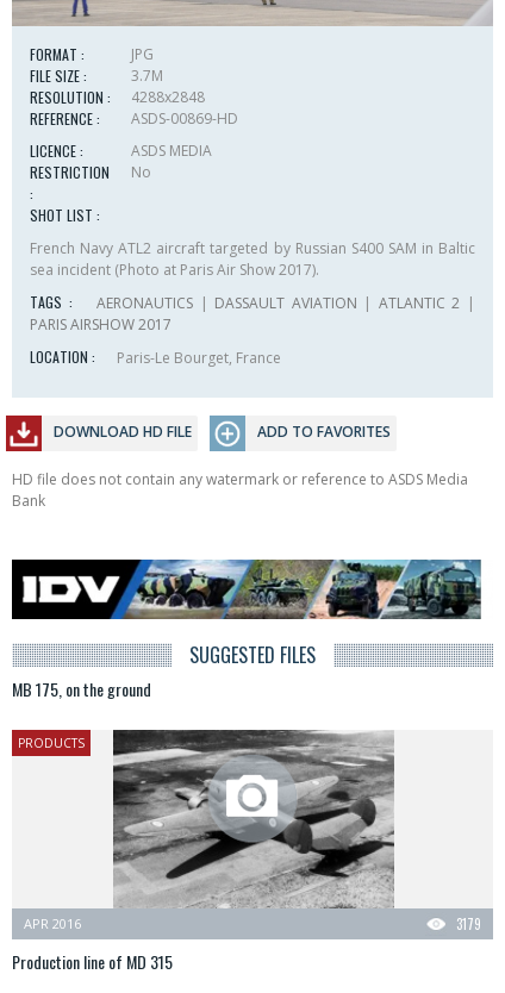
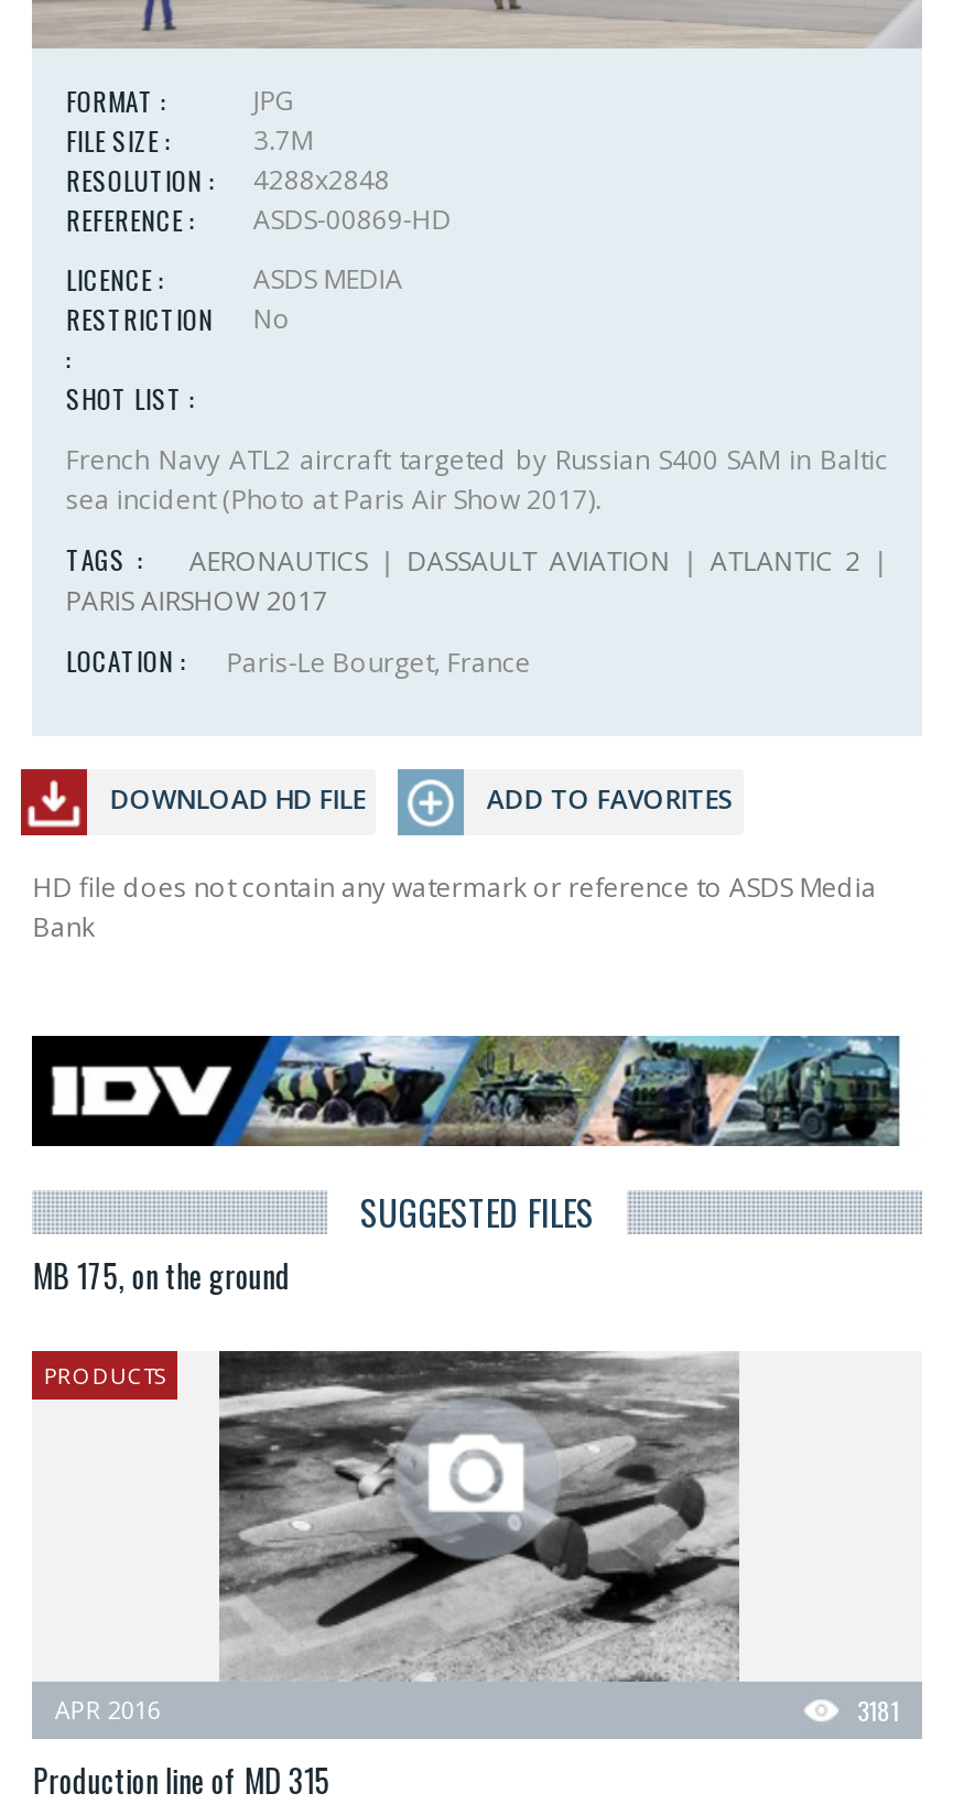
- 3179
+ 3181
